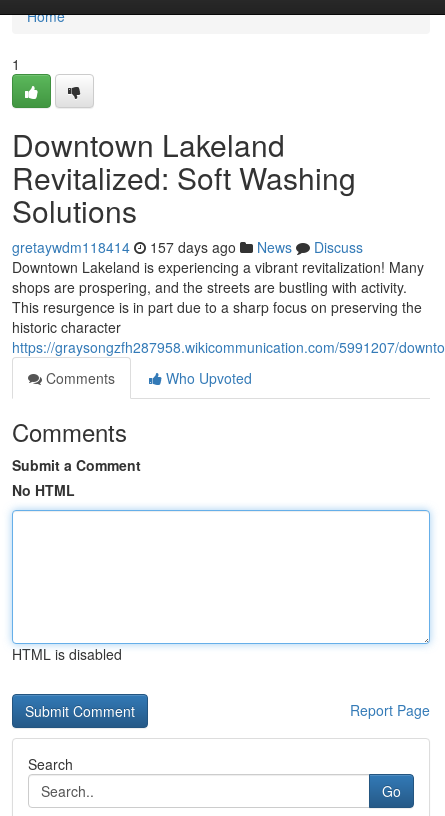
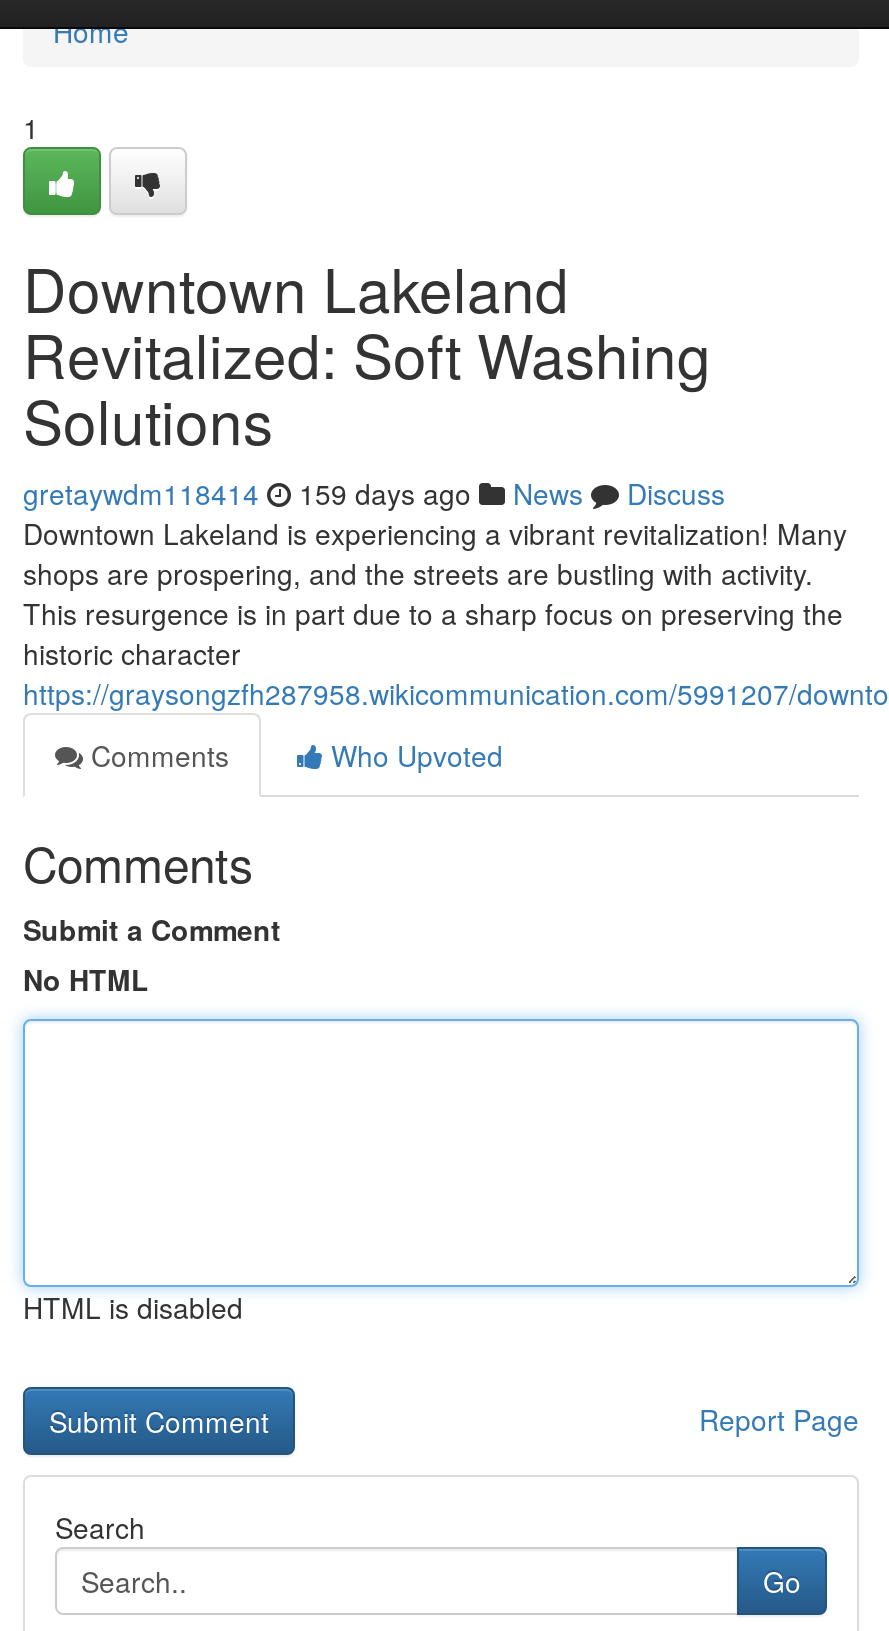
- gretaywdm118414 157 days ago News Discuss
+ gretaywdm118414 159 days ago News Discuss
